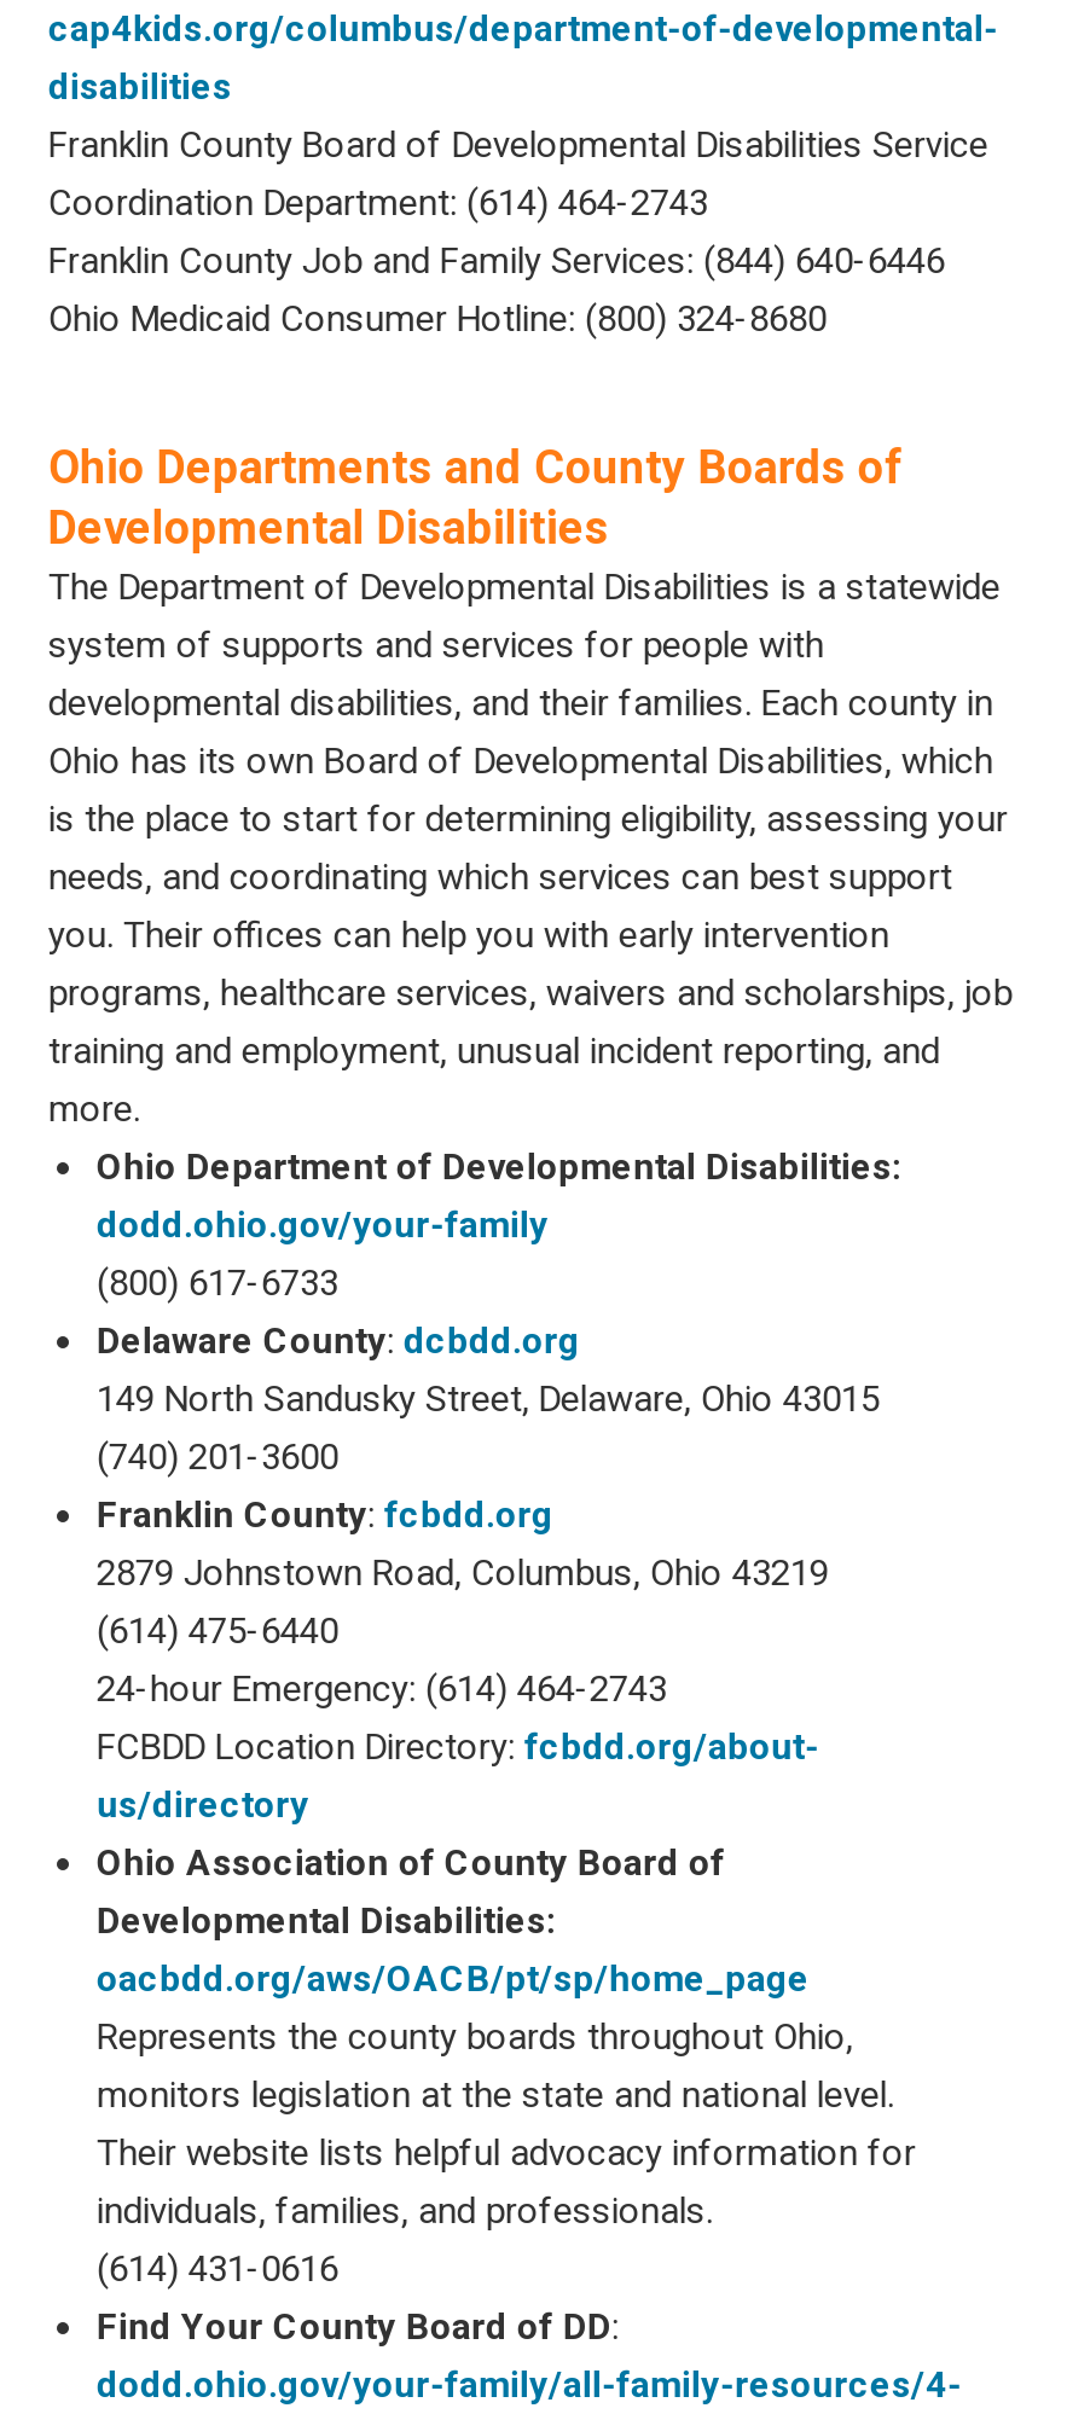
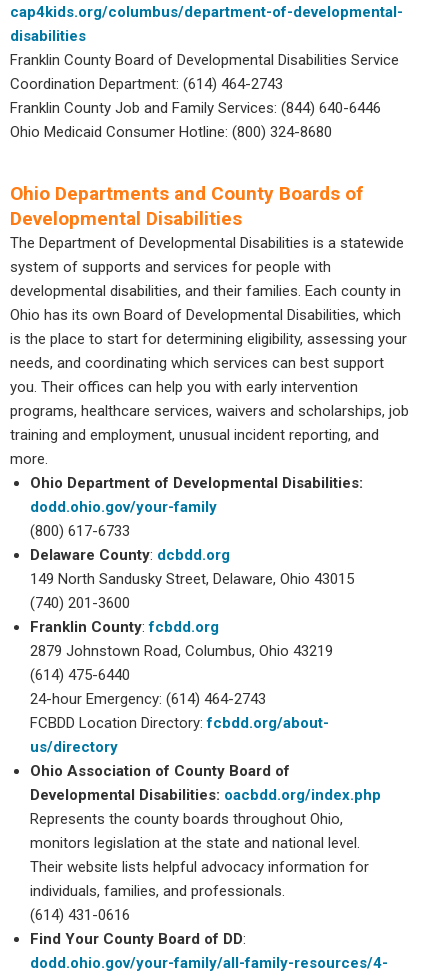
- Developmental Disabilities:
- oacbdd.org/aws/OACB/pt/sp/home_page
+ Developmental Disabilities: oacbdd.org/index.php
